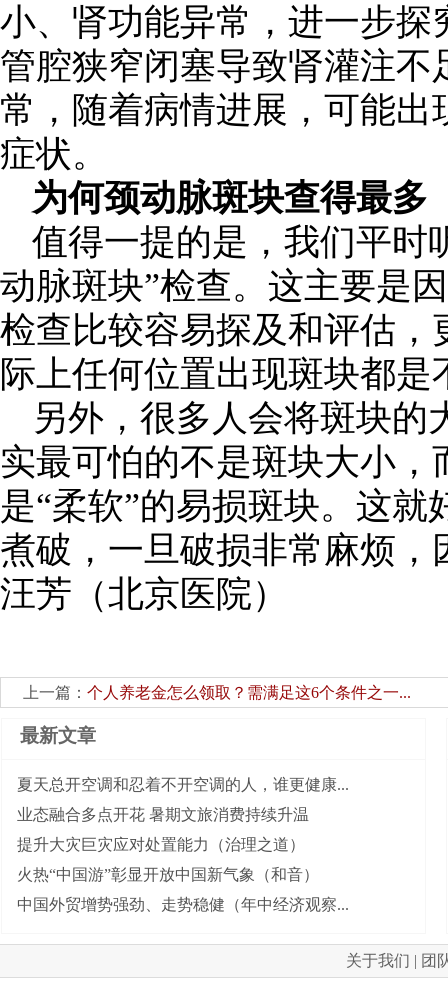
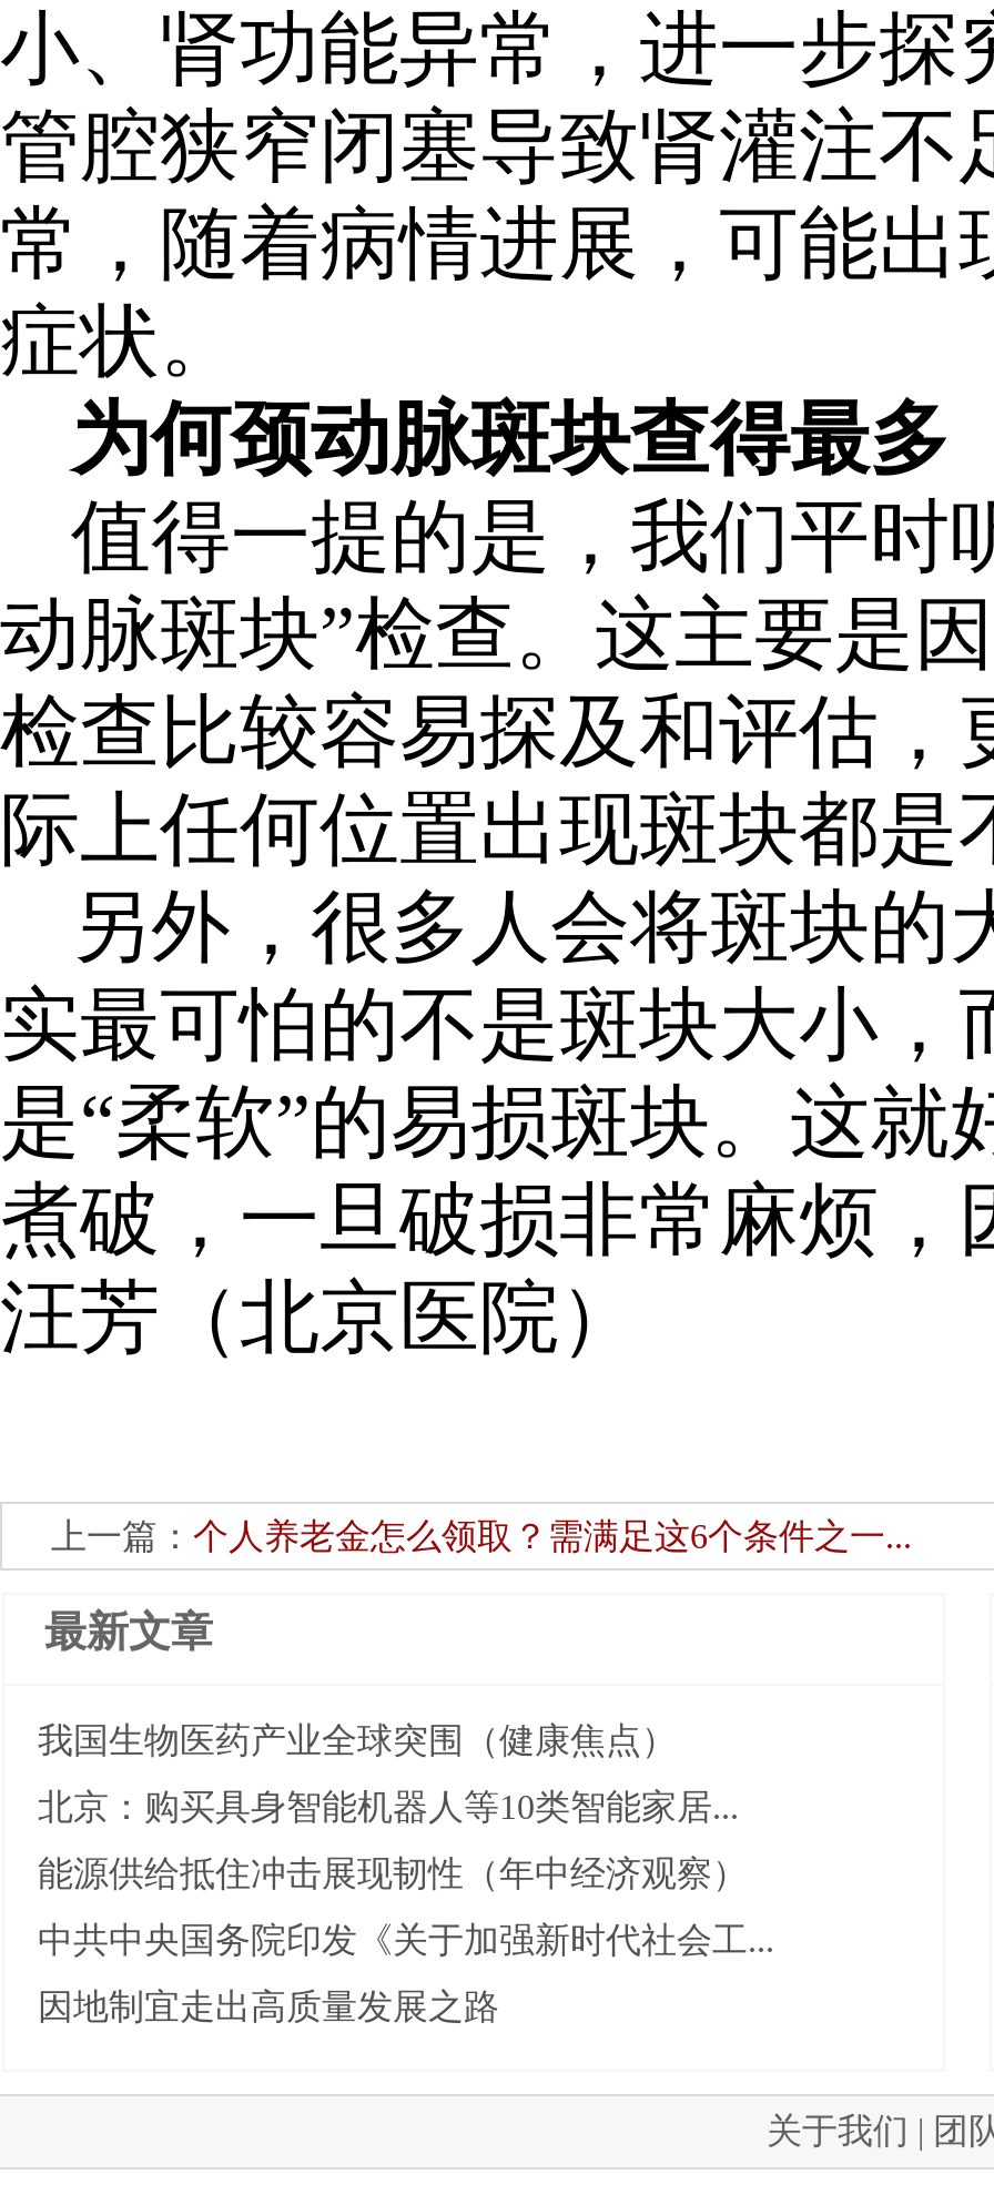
- 夏天总开空调和忍着不开空调的人，谁更健康...
+ 我国生物医药产业全球突围（健康焦点）

- 业态融合多点开花 暑期文旅消费持续升温
+ 北京：购买具身智能机器人等10类智能家居...

- 提升大灾巨灾应对处置能力（治理之道）
+ 能源供给抵住冲击展现韧性（年中经济观察）

- 火热“中国游”彰显开放中国新气象（和音）
+ 中共中央国务院印发《关于加强新时代社会工...

- 中国外贸增势强劲、走势稳健（年中经济观察...
+ 因地制宜走出高质量发展之路
